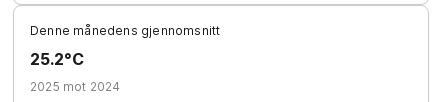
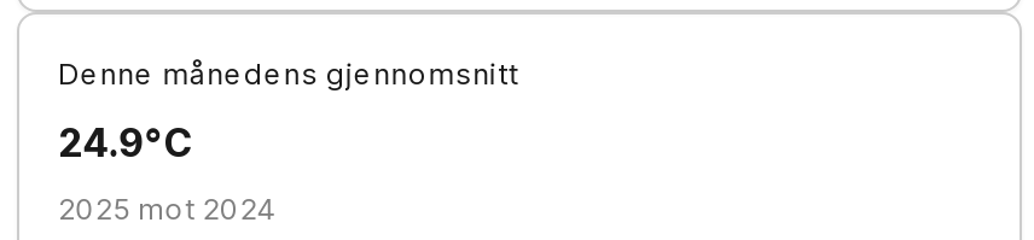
- 25.2°C
+ 24.9°C
